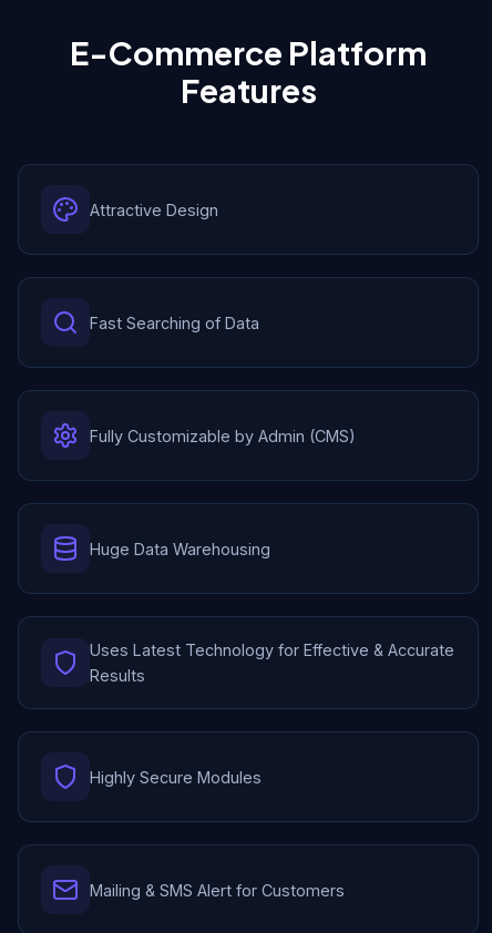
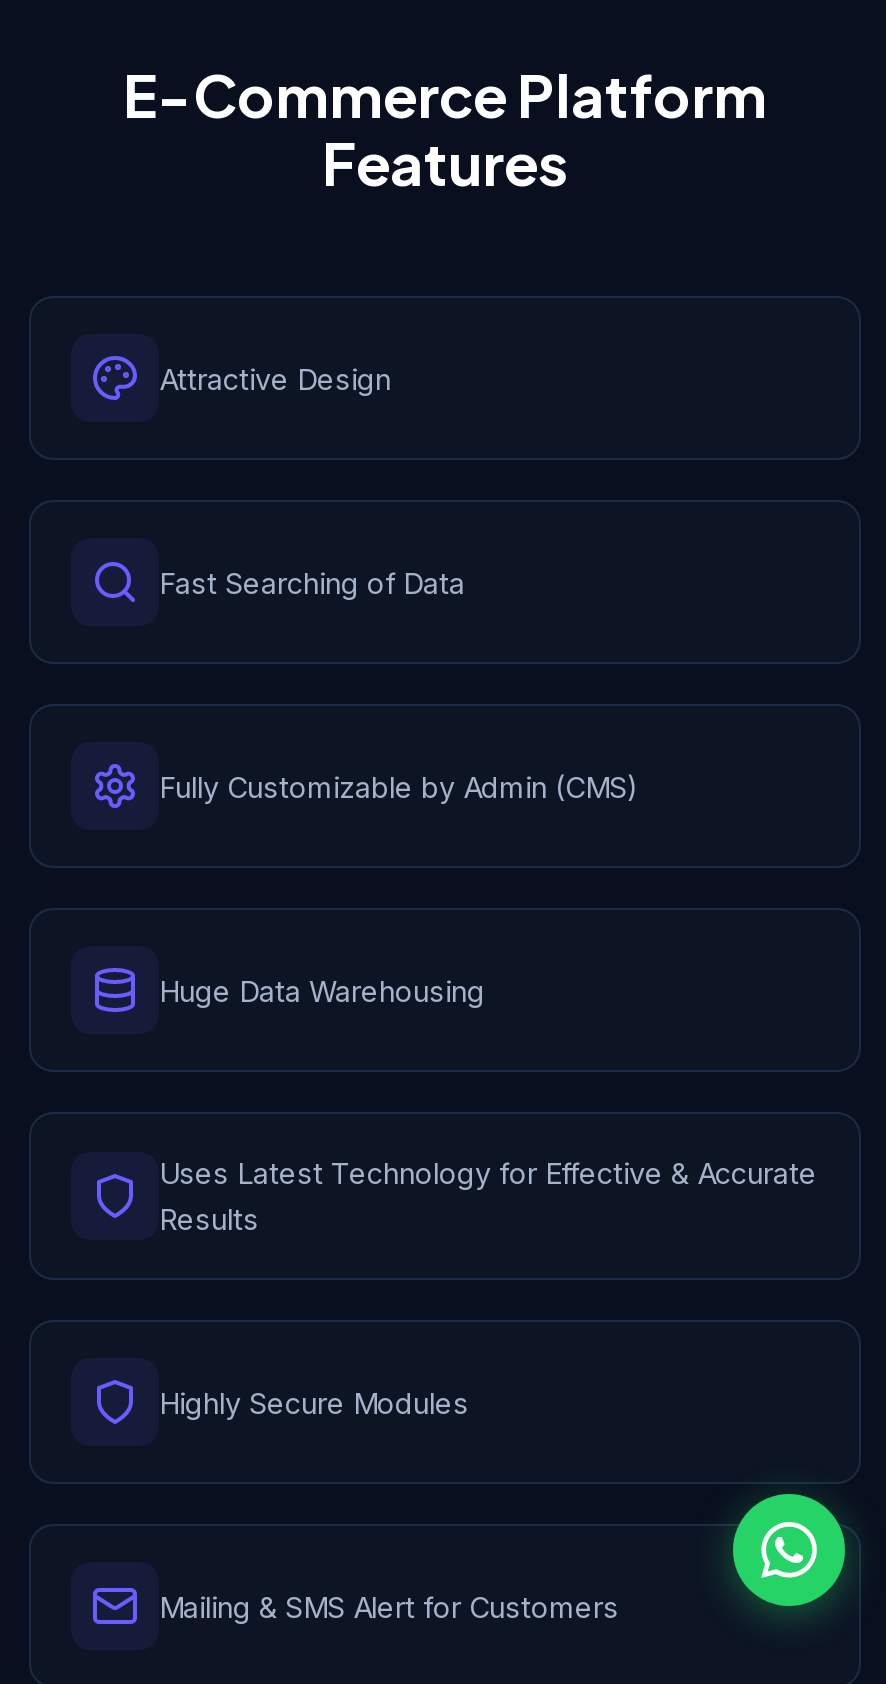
+ [image]
